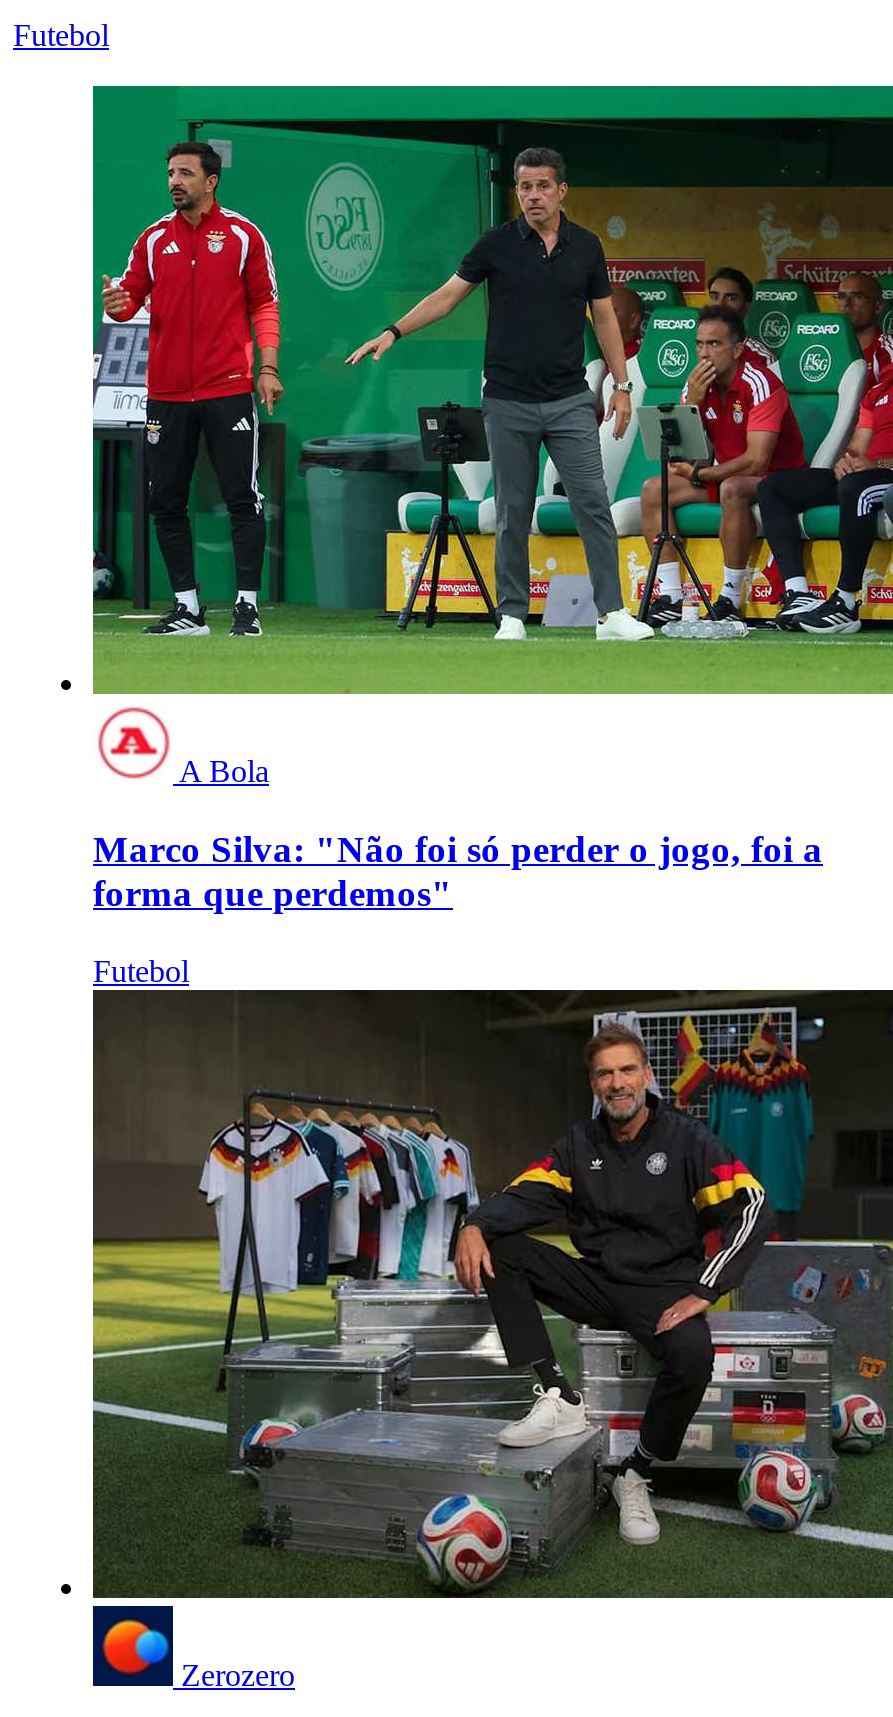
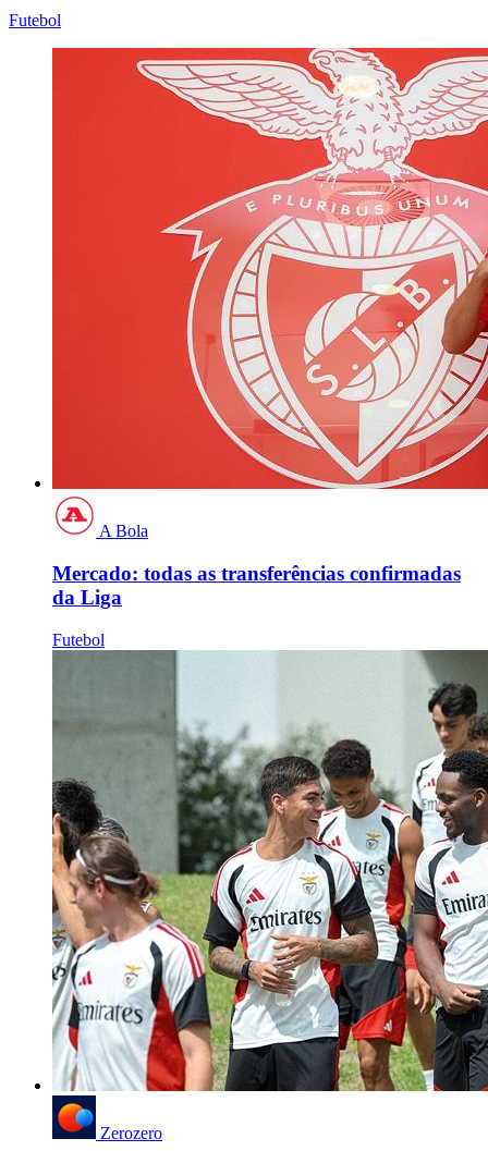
- [image]
+ [image]

- Marco Silva: "Não foi só perder o jogo, foi a
- forma que perdemos"
+ Mercado: todas as transferências confirmadas
+ da Liga

- [image]
+ [image]
